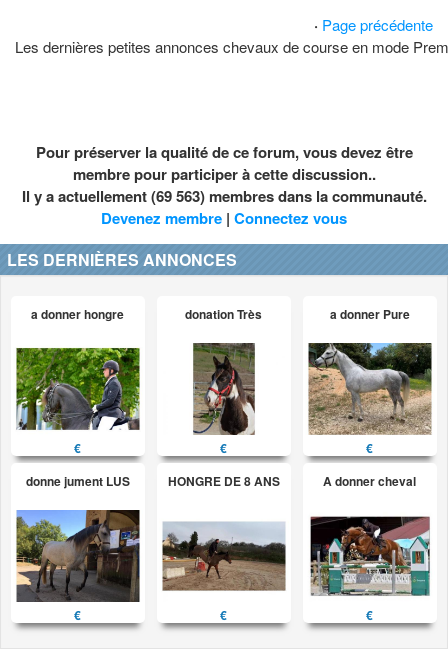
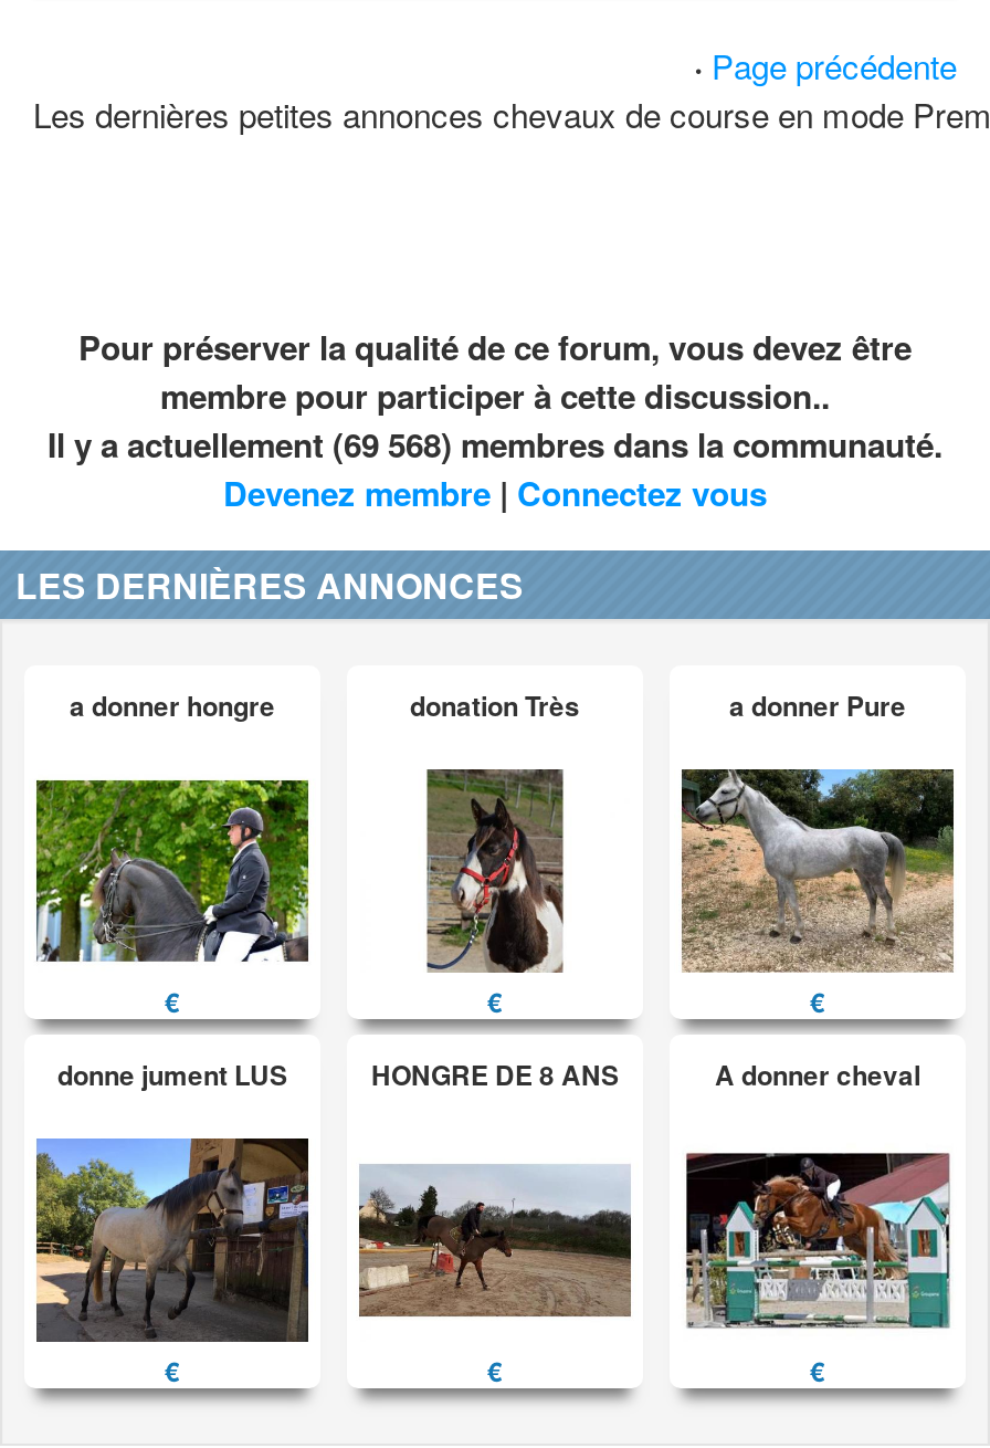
- Il y a actuellement (69 563) membres dans la communauté.
+ Il y a actuellement (69 568) membres dans la communauté.
